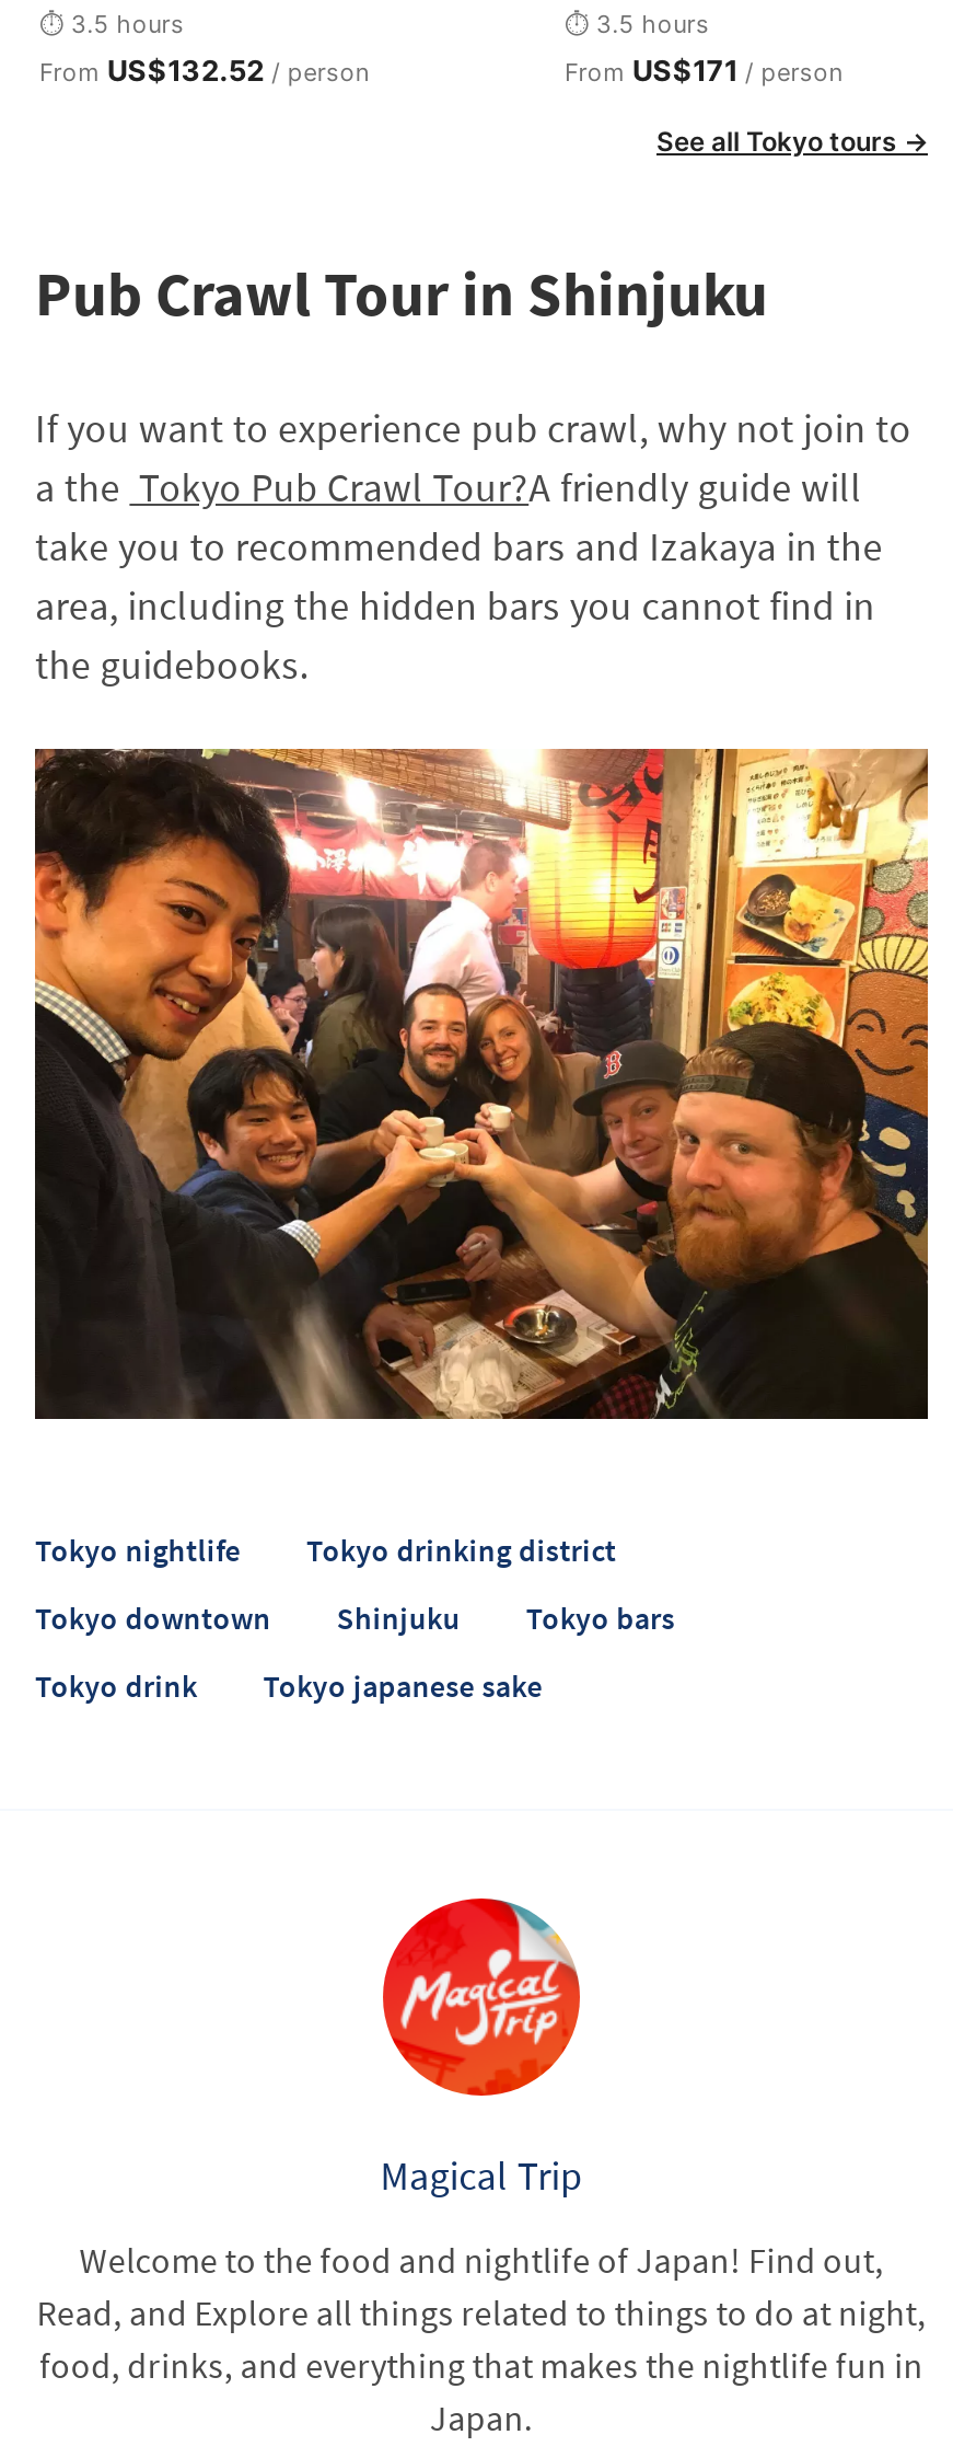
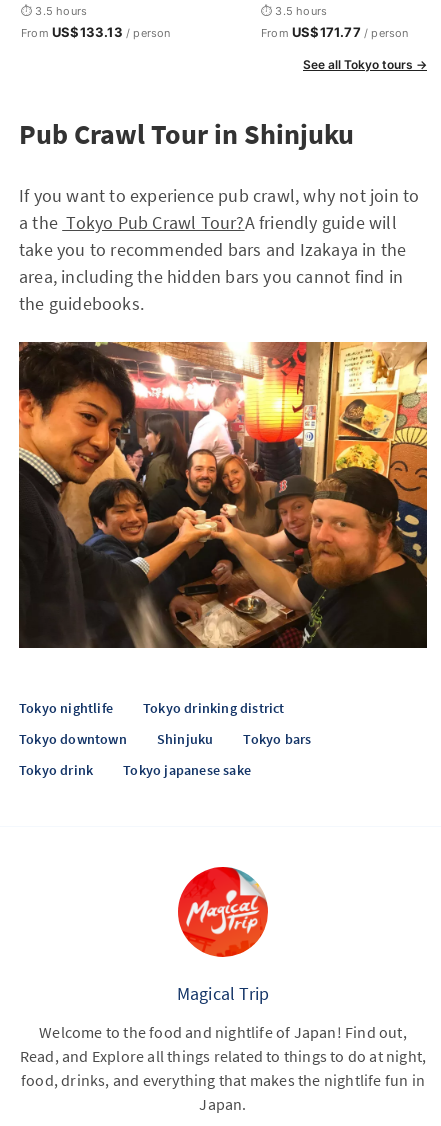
- From US$132.52 / person
+ From US$133.13 / person

- From US$171 / person
+ From US$171.77 / person
